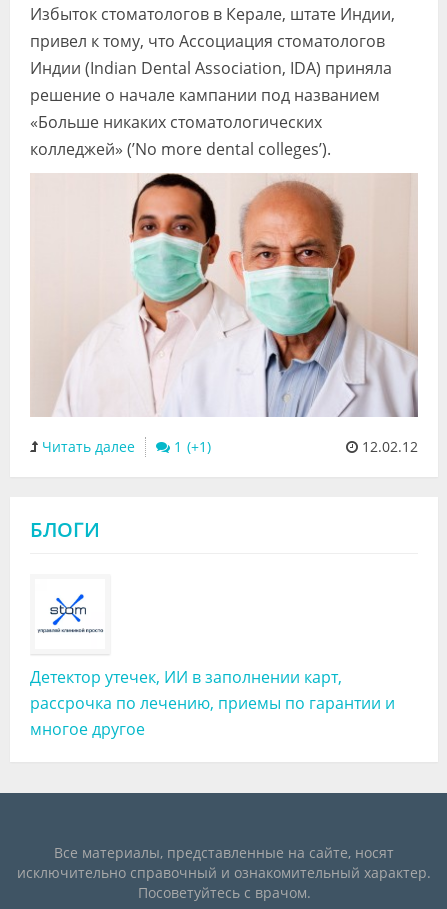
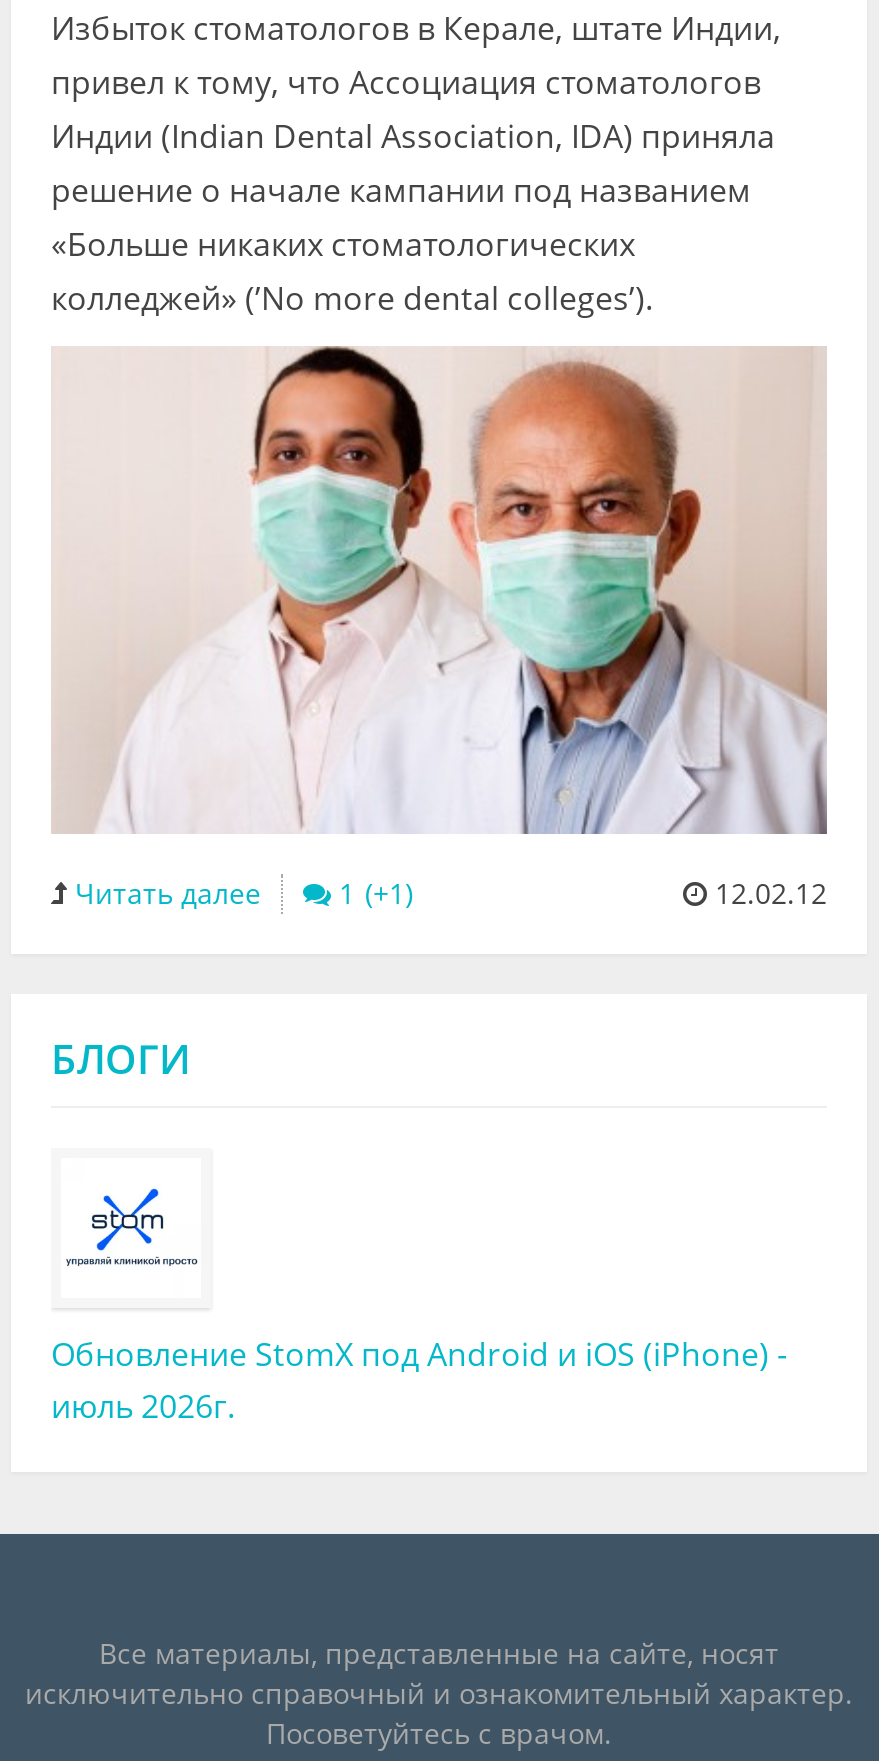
- Детектор утечек, ИИ в заполнении карт,
- рассрочка по лечению, приемы по гарантии и
- многое другое
+ Обновление StomX под Android и iOS (iPhone) -
+ июль 2026г.
